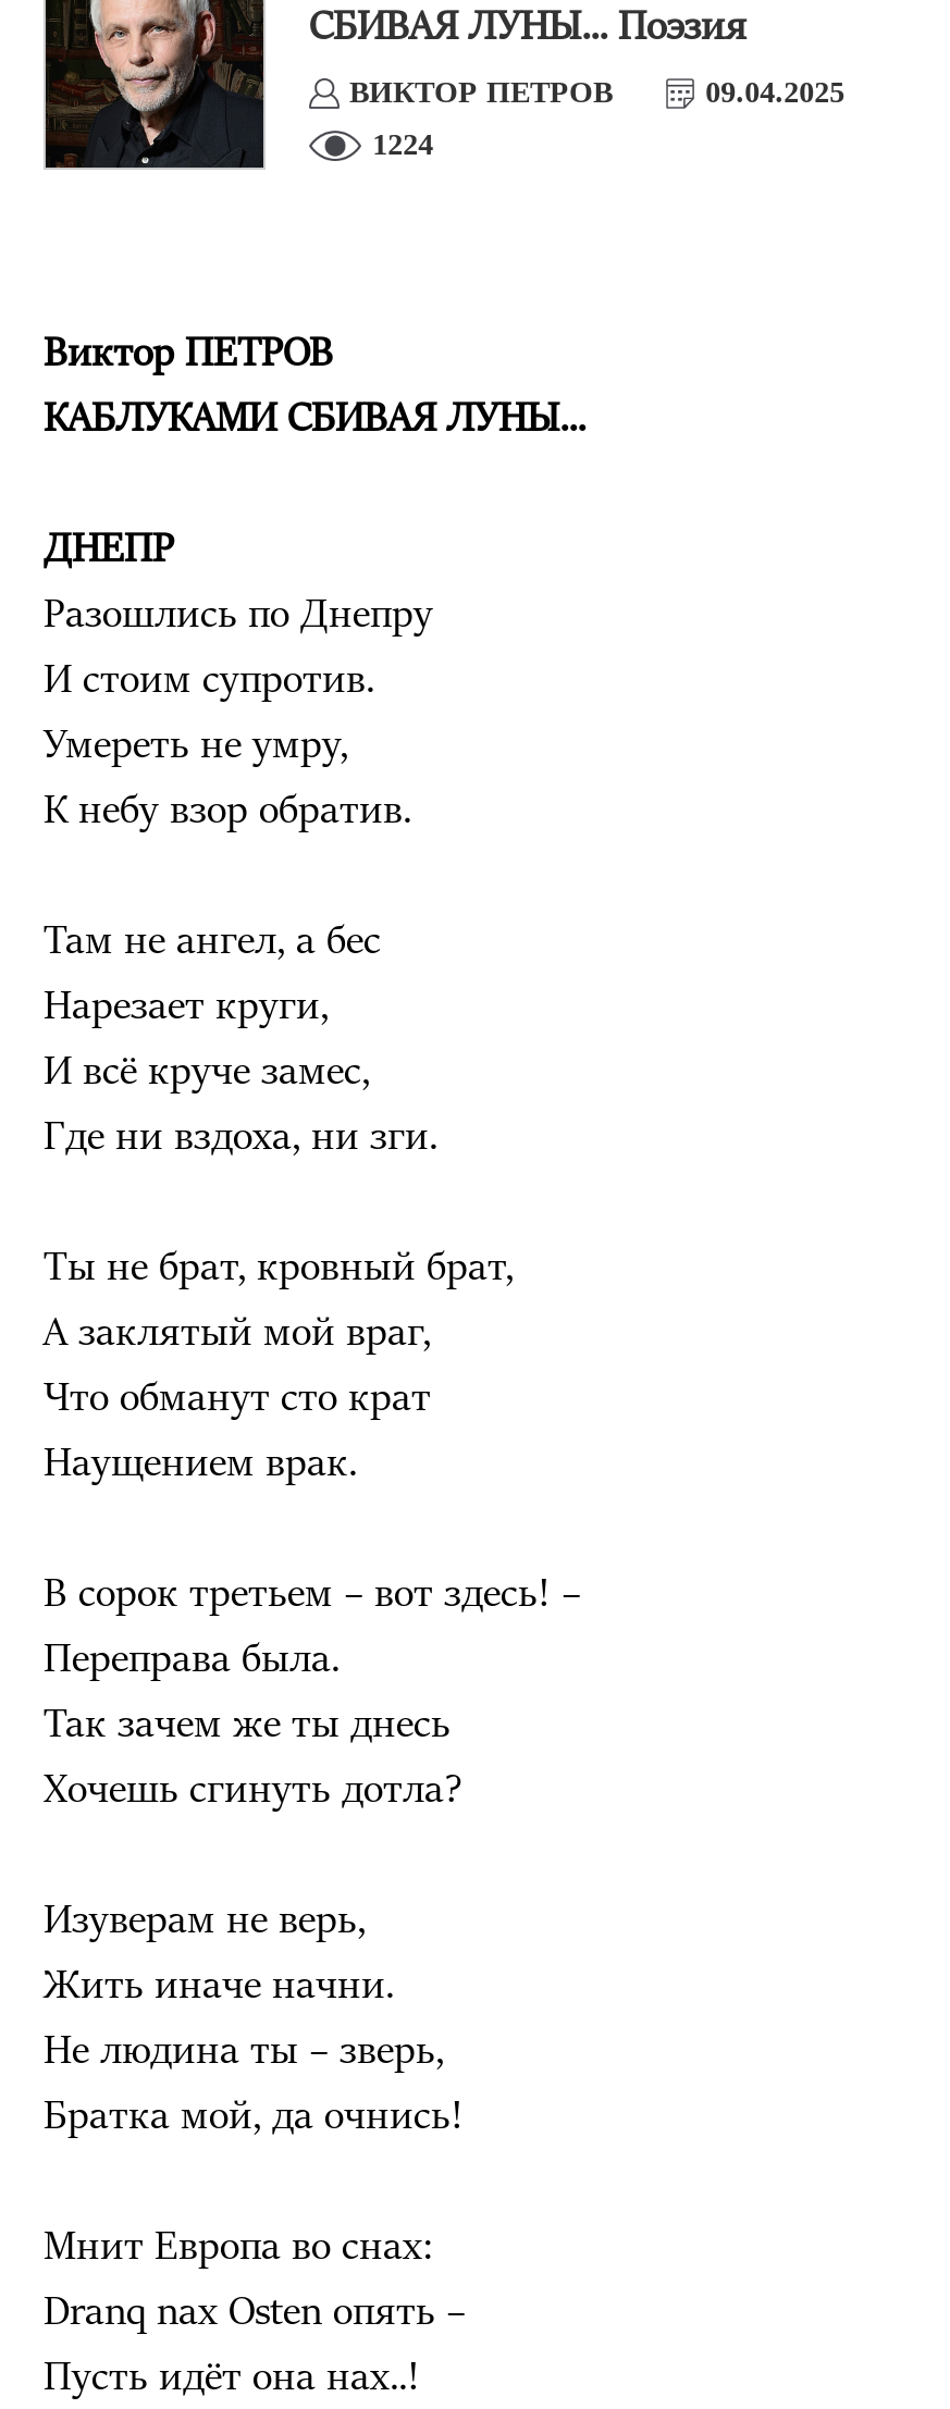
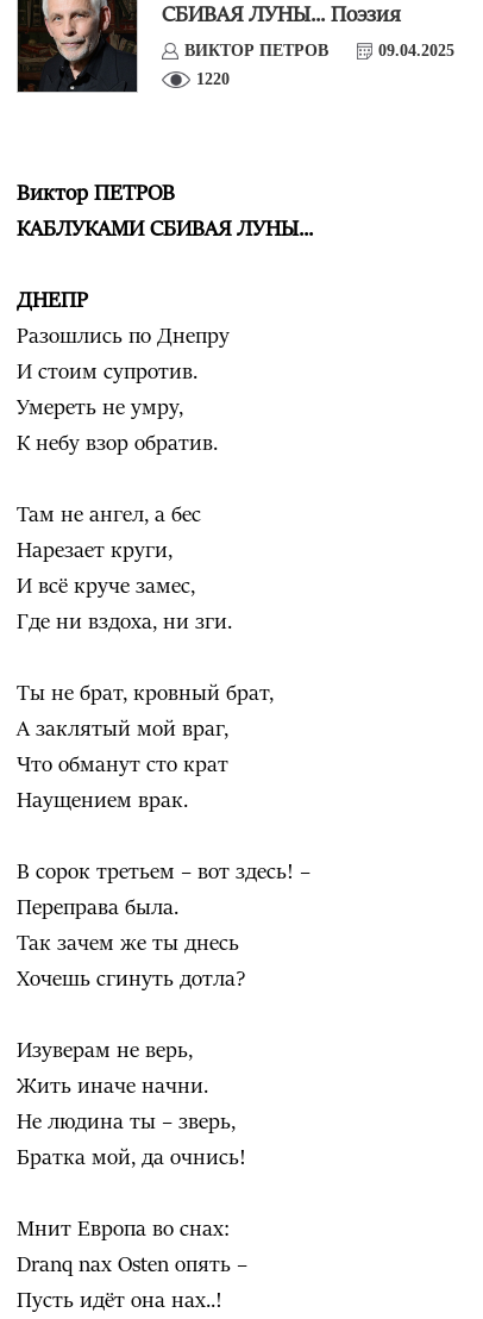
- 1224
+ 1220
